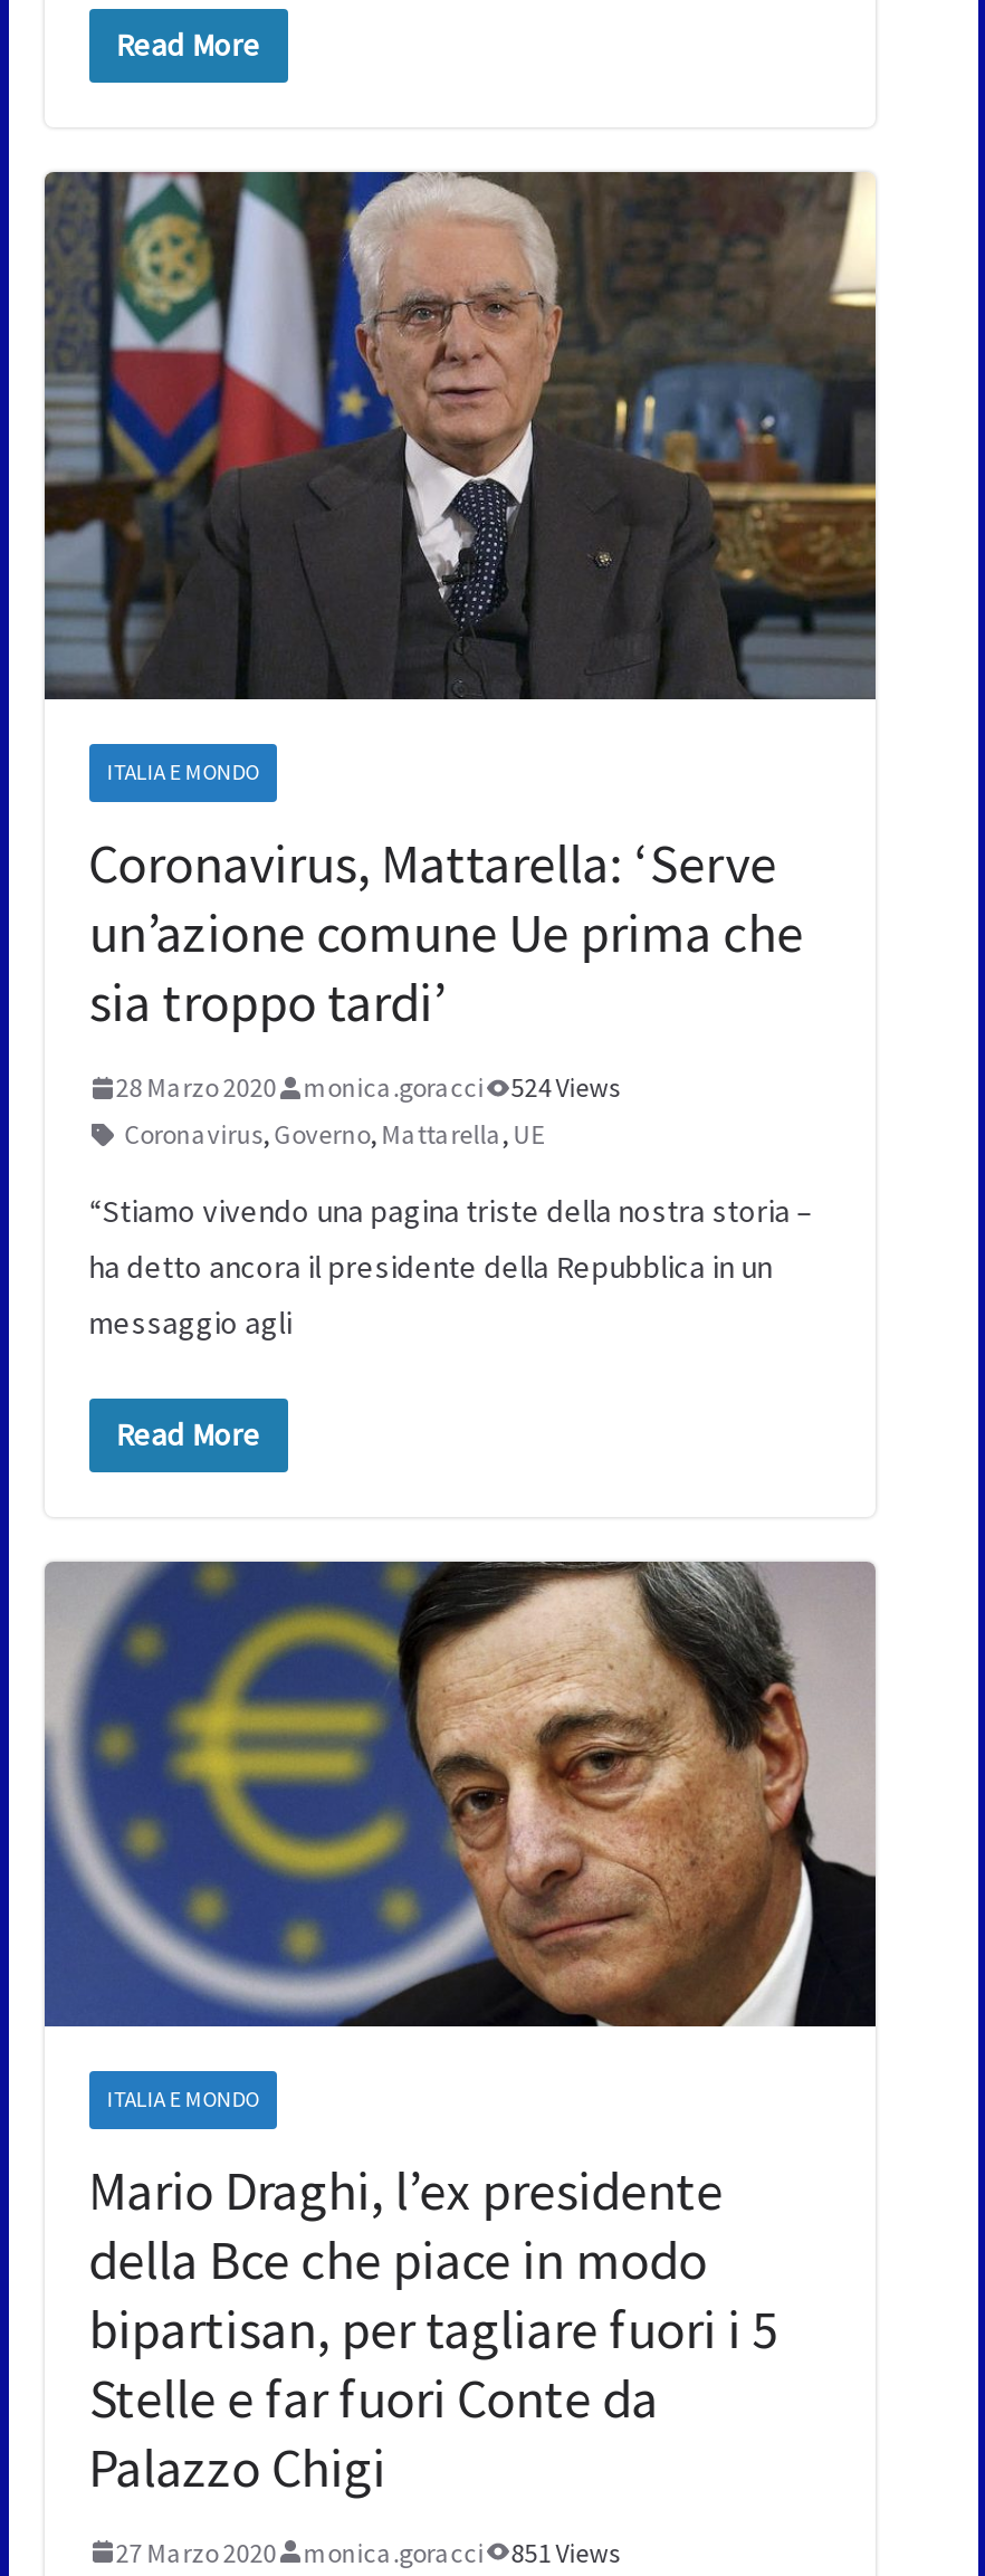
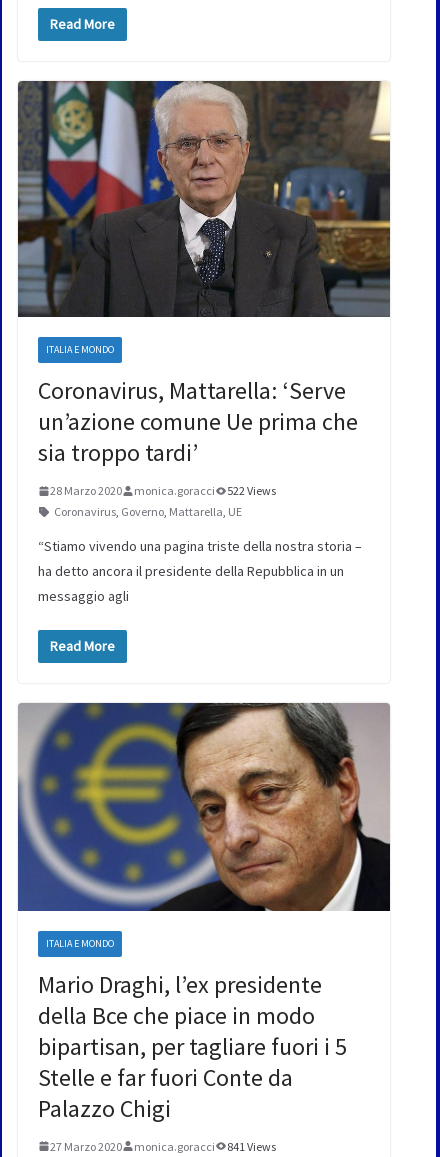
- 28 Marzo 2020 monica.goracci 524 Views
+ 28 Marzo 2020 monica.goracci 522 Views

- 27 Marzo 2020 monica.goracci 851 Views
+ 27 Marzo 2020 monica.goracci 841 Views
